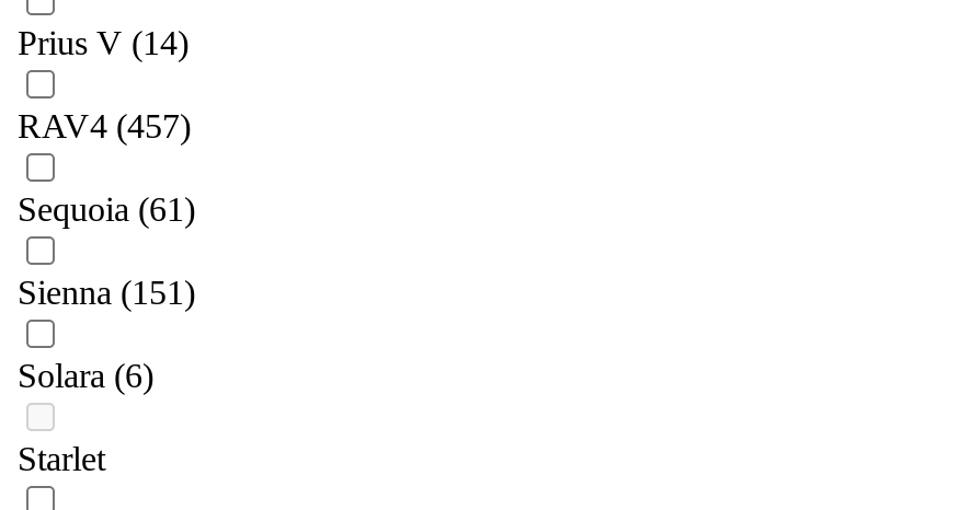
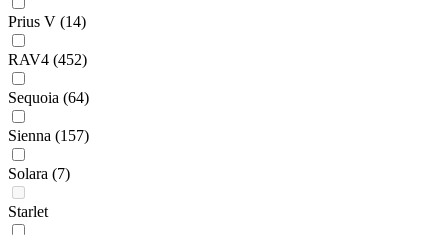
- RAV4 (457)
+ RAV4 (452)

- Sequoia (61)
+ Sequoia (64)

- Sienna (151)
+ Sienna (157)

- Solara (6)
+ Solara (7)
